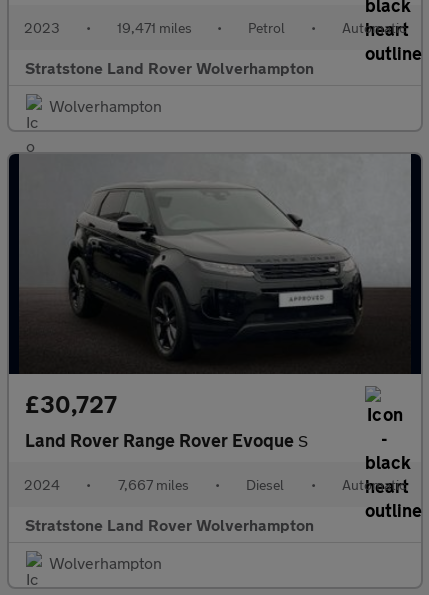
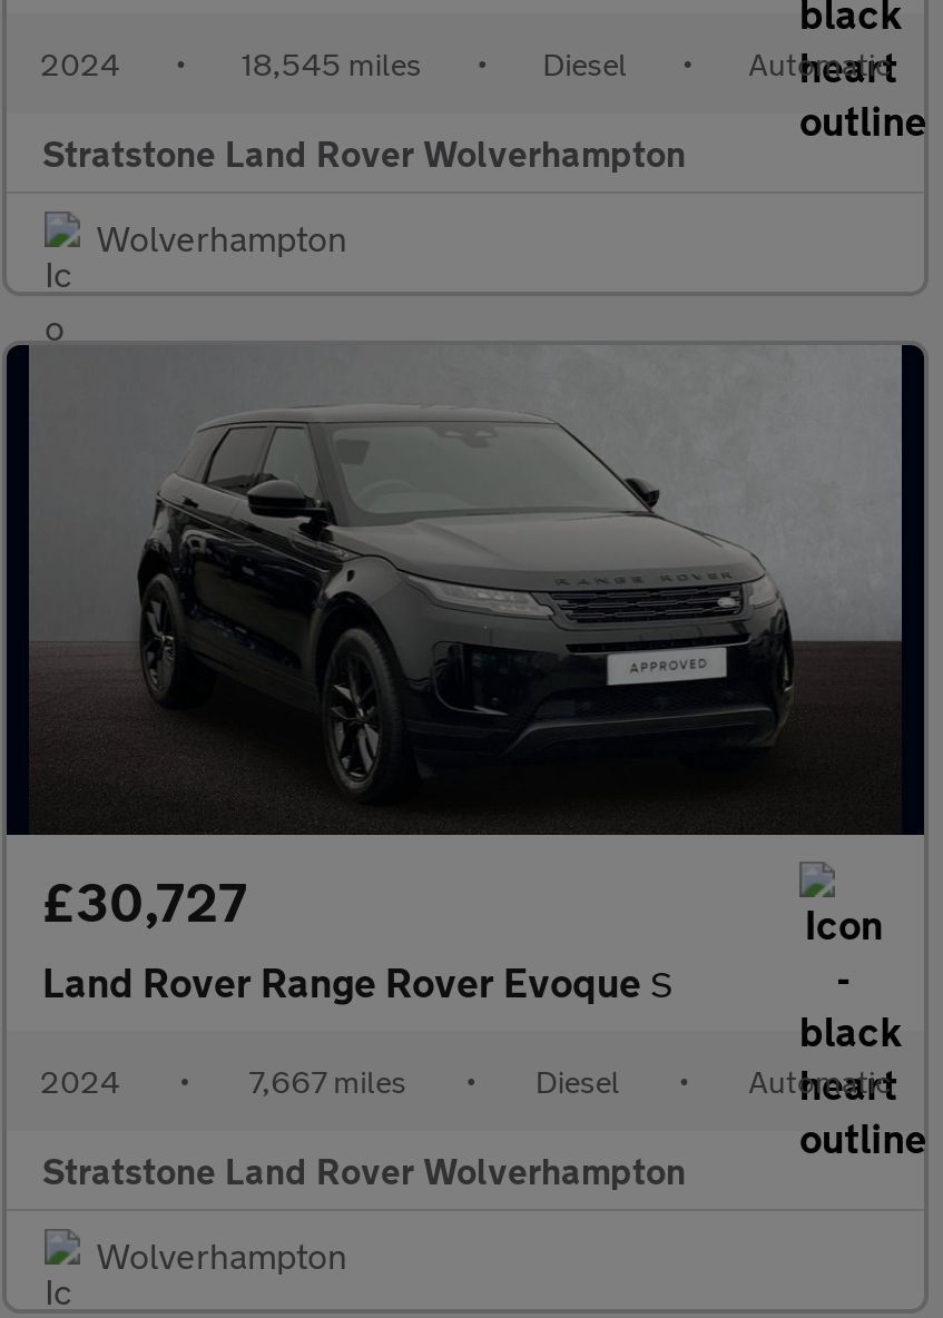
- 2023
+ 2024

- 19,471 miles
+ 18,545 miles

- Petrol
+ Diesel
